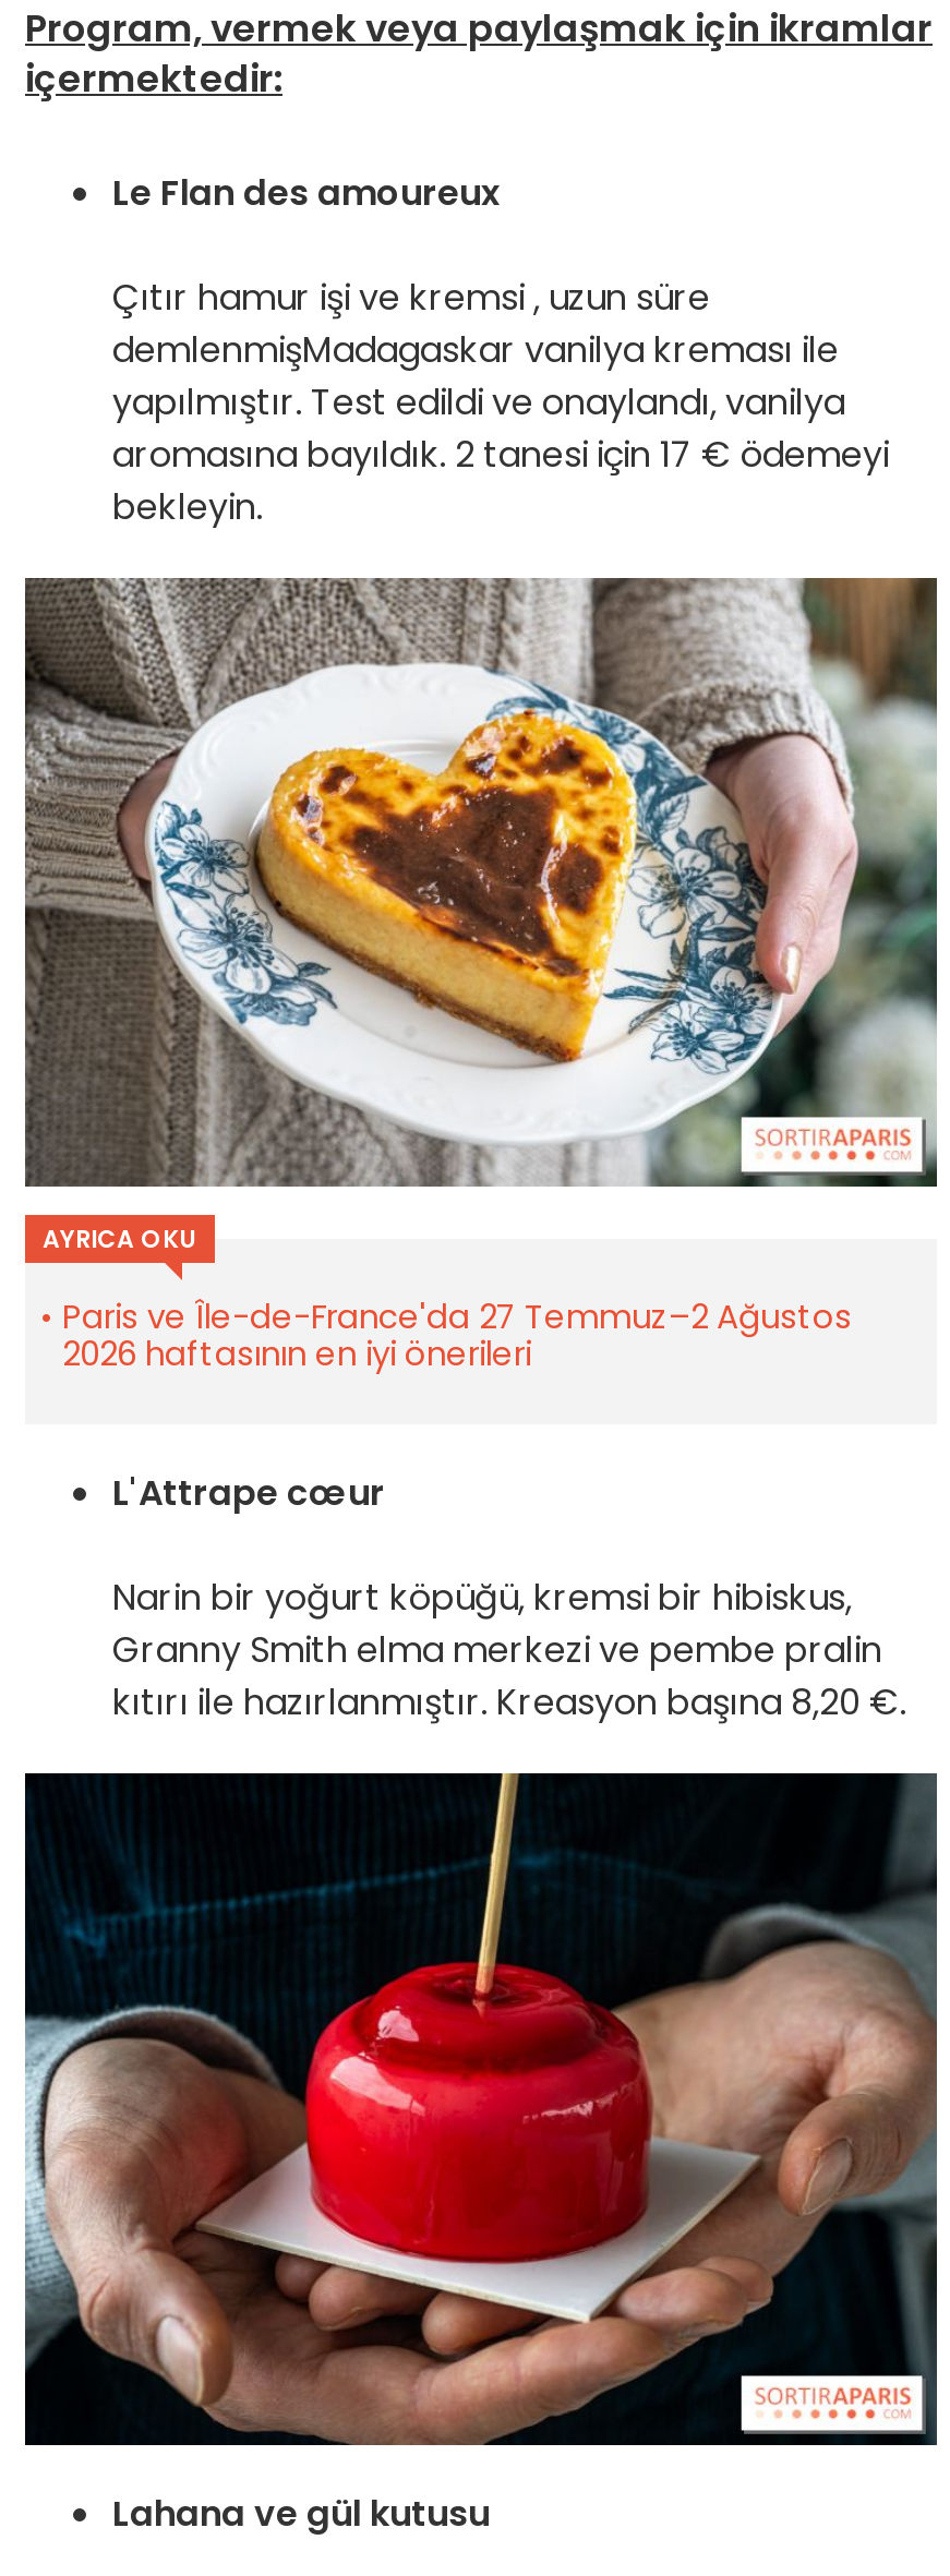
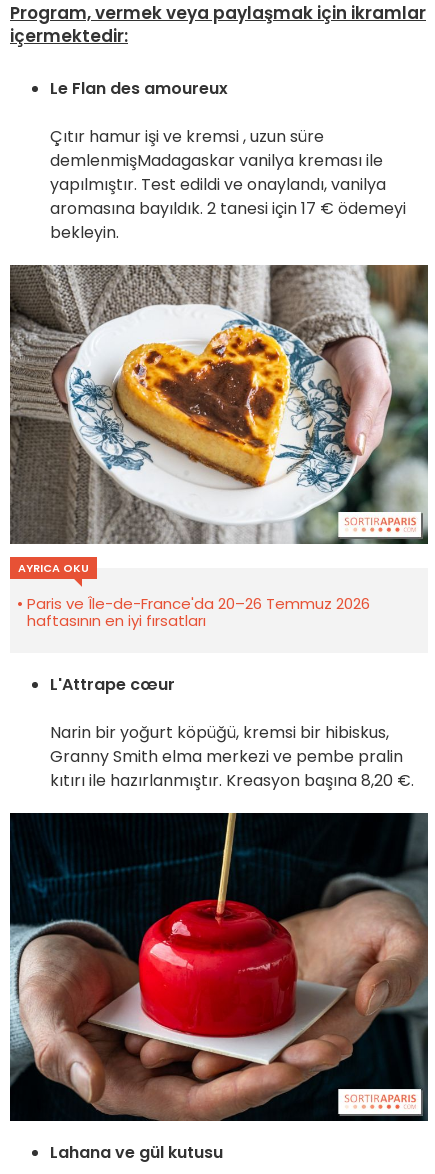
- Paris ve Île-de-France'da 27 Temmuz–2 Ağustos
- 2026 haftasının en iyi önerileri
+ Paris ve Île-de-France'da 20–26 Temmuz 2026
+ haftasının en iyi fırsatları
